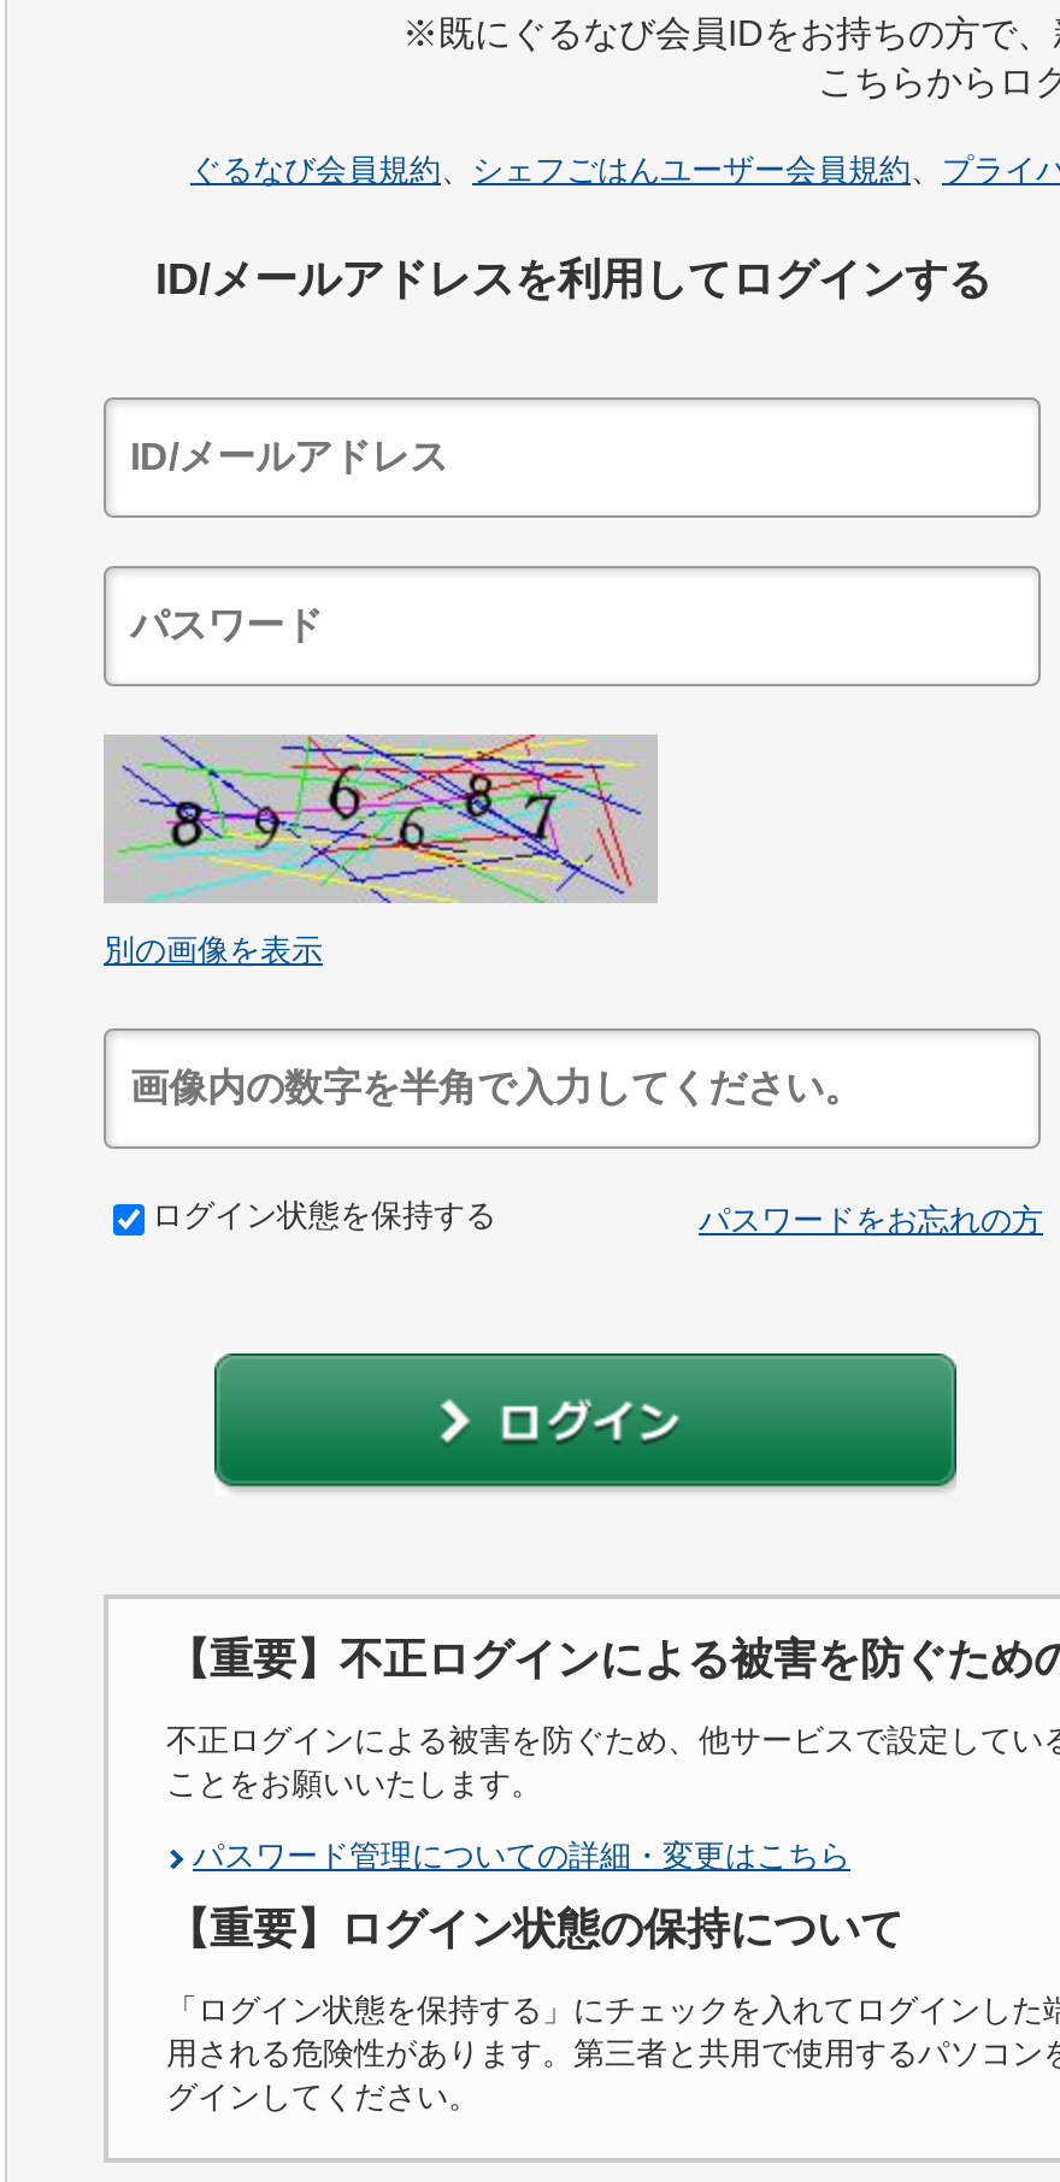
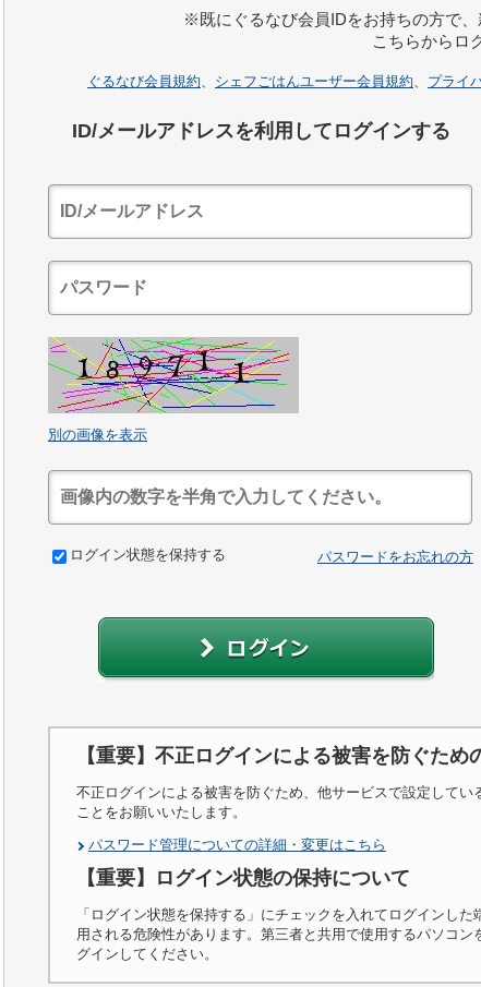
- [image]
+ [image]
